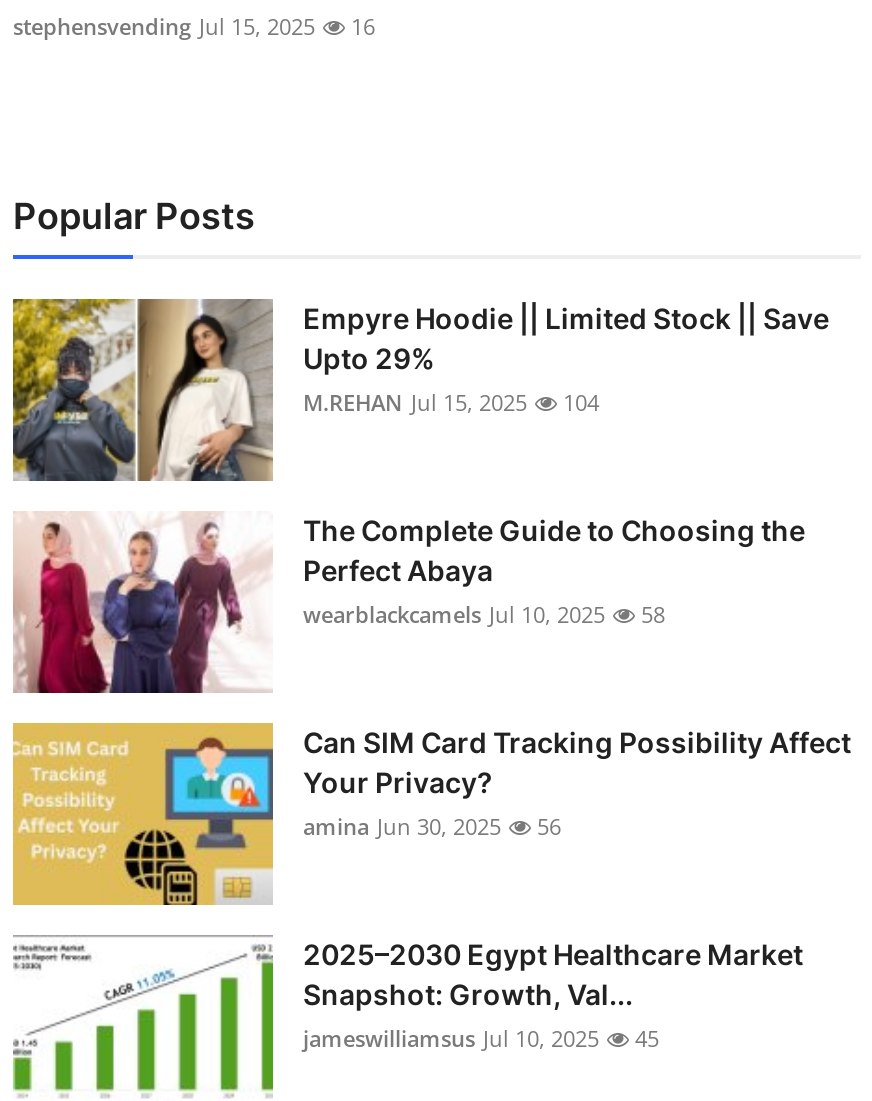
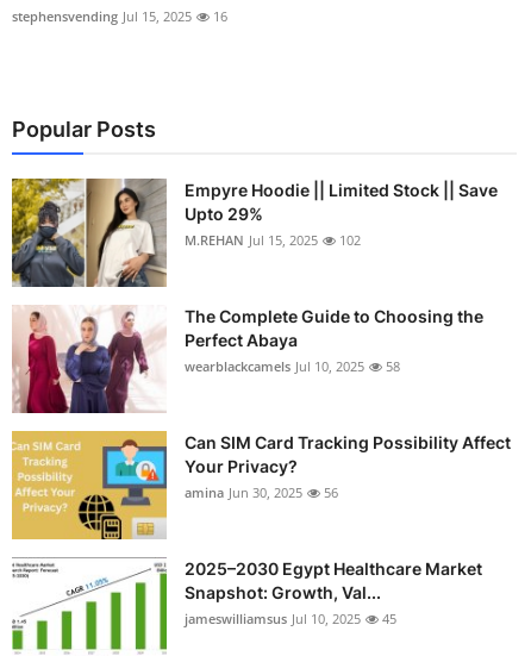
- M.REHAN Jul 15, 2025 104
+ M.REHAN Jul 15, 2025 102
